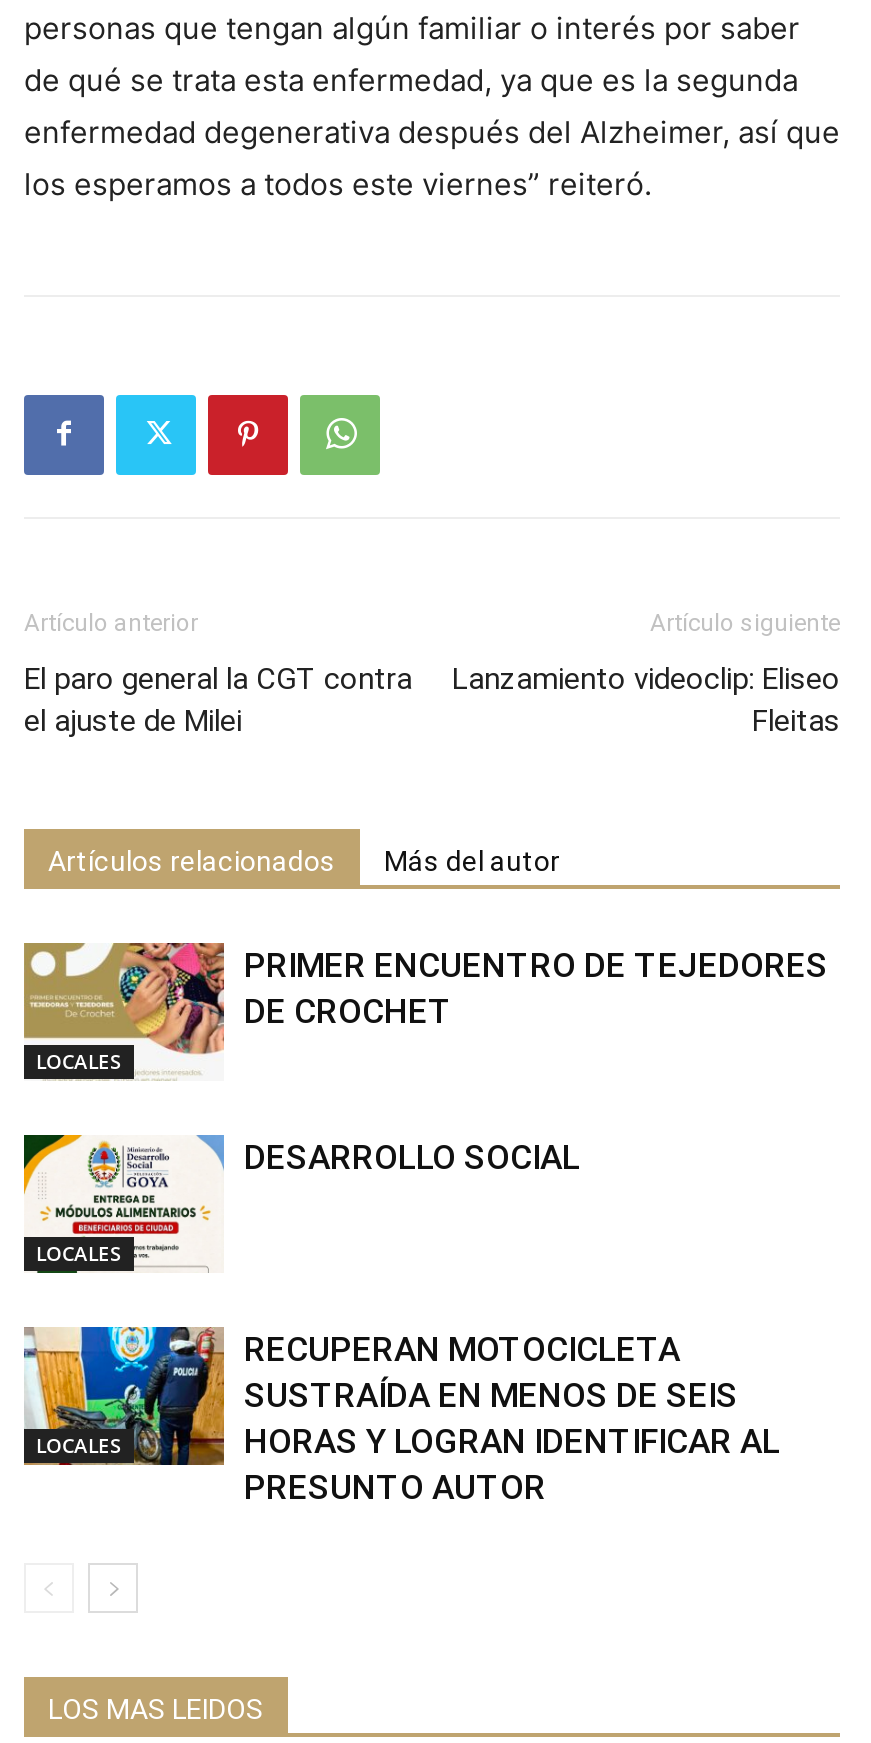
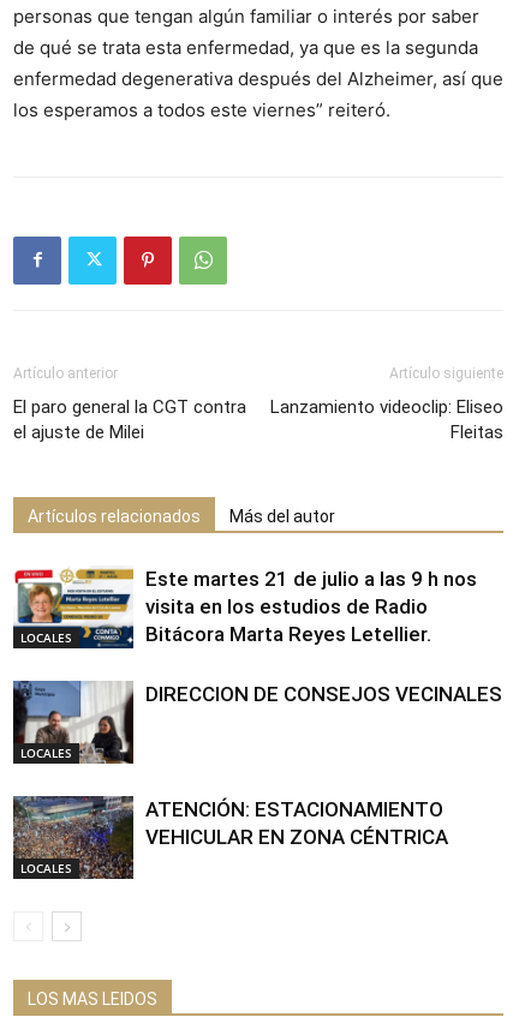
- [image]
- PRIMER ENCUENTRO DE TEJEDORES
- DE CROCHET
+ [image]
+ Este martes 21 de julio a las 9 h nos
+ visita en los estudios de Radio
+ Bitácora Marta Reyes Letellier.

- [image]
- DESARROLLO SOCIAL
+ [image]
+ DIRECCION DE CONSEJOS VECINALES

- [image]
- RECUPERAN MOTOCICLETA
- SUSTRAÍDA EN MENOS DE SEIS
- HORAS Y LOGRAN IDENTIFICAR AL
- PRESUNTO AUTOR
+ [image]
+ ATENCIÓN: ESTACIONAMIENTO
+ VEHICULAR EN ZONA CÉNTRICA
